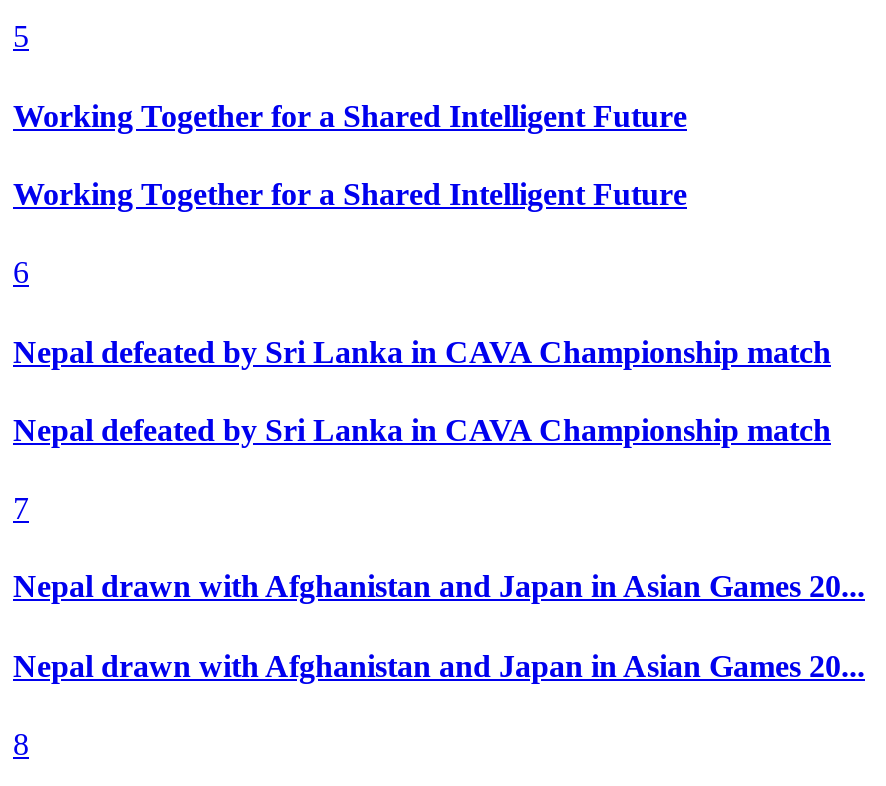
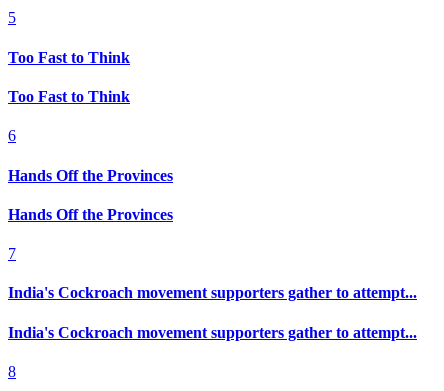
- Working Together for a Shared Intelligent Future
+ Too Fast to Think

- Working Together for a Shared Intelligent Future
+ Too Fast to Think

- Nepal defeated by Sri Lanka in CAVA Championship match
+ Hands Off the Provinces

- Nepal defeated by Sri Lanka in CAVA Championship match
+ Hands Off the Provinces

- Nepal drawn with Afghanistan and Japan in Asian Games 20...
+ India's Cockroach movement supporters gather to attempt...

- Nepal drawn with Afghanistan and Japan in Asian Games 20...
+ India's Cockroach movement supporters gather to attempt...
